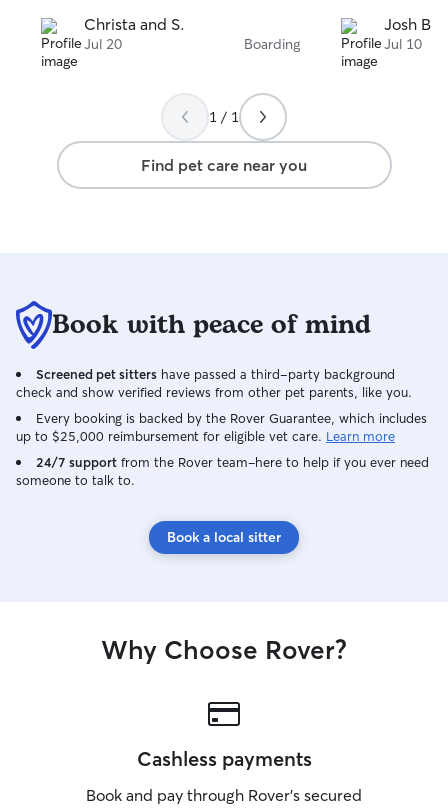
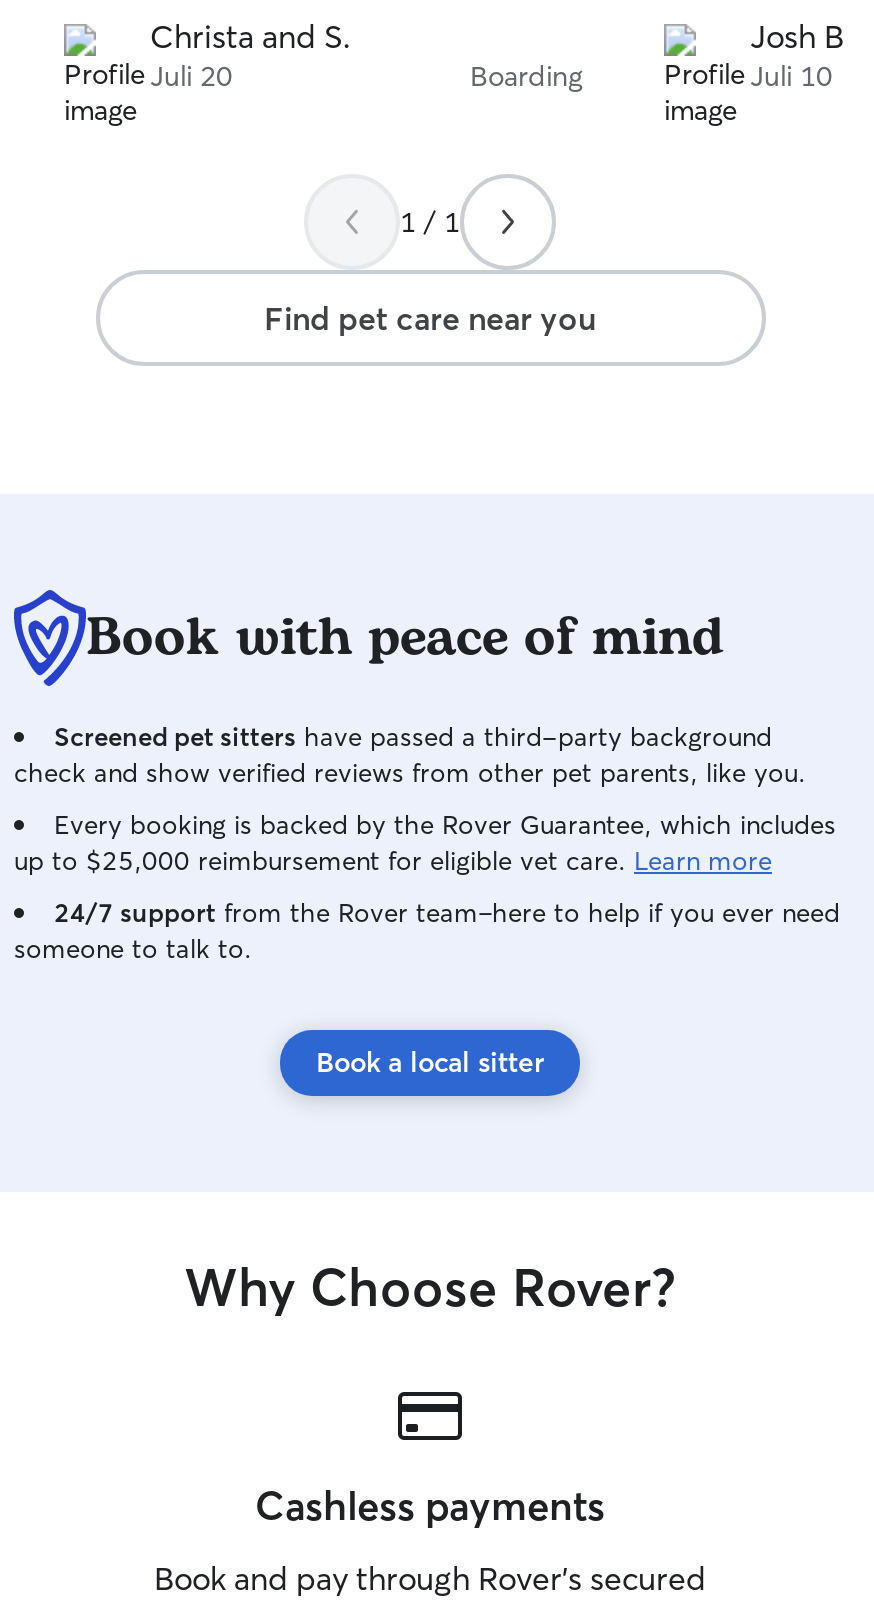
- Jul 20
+ Juli 20

- Jul 10
+ Juli 10
